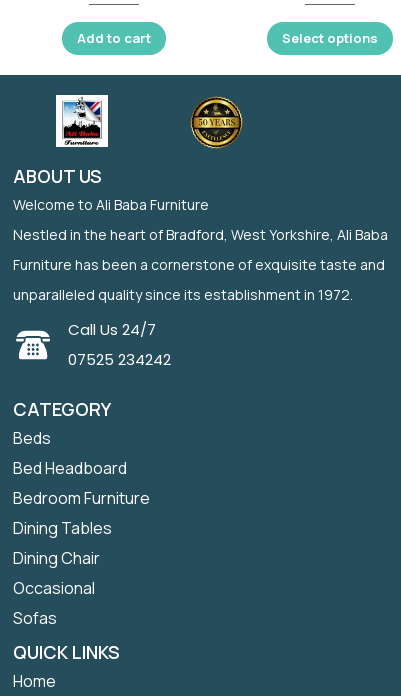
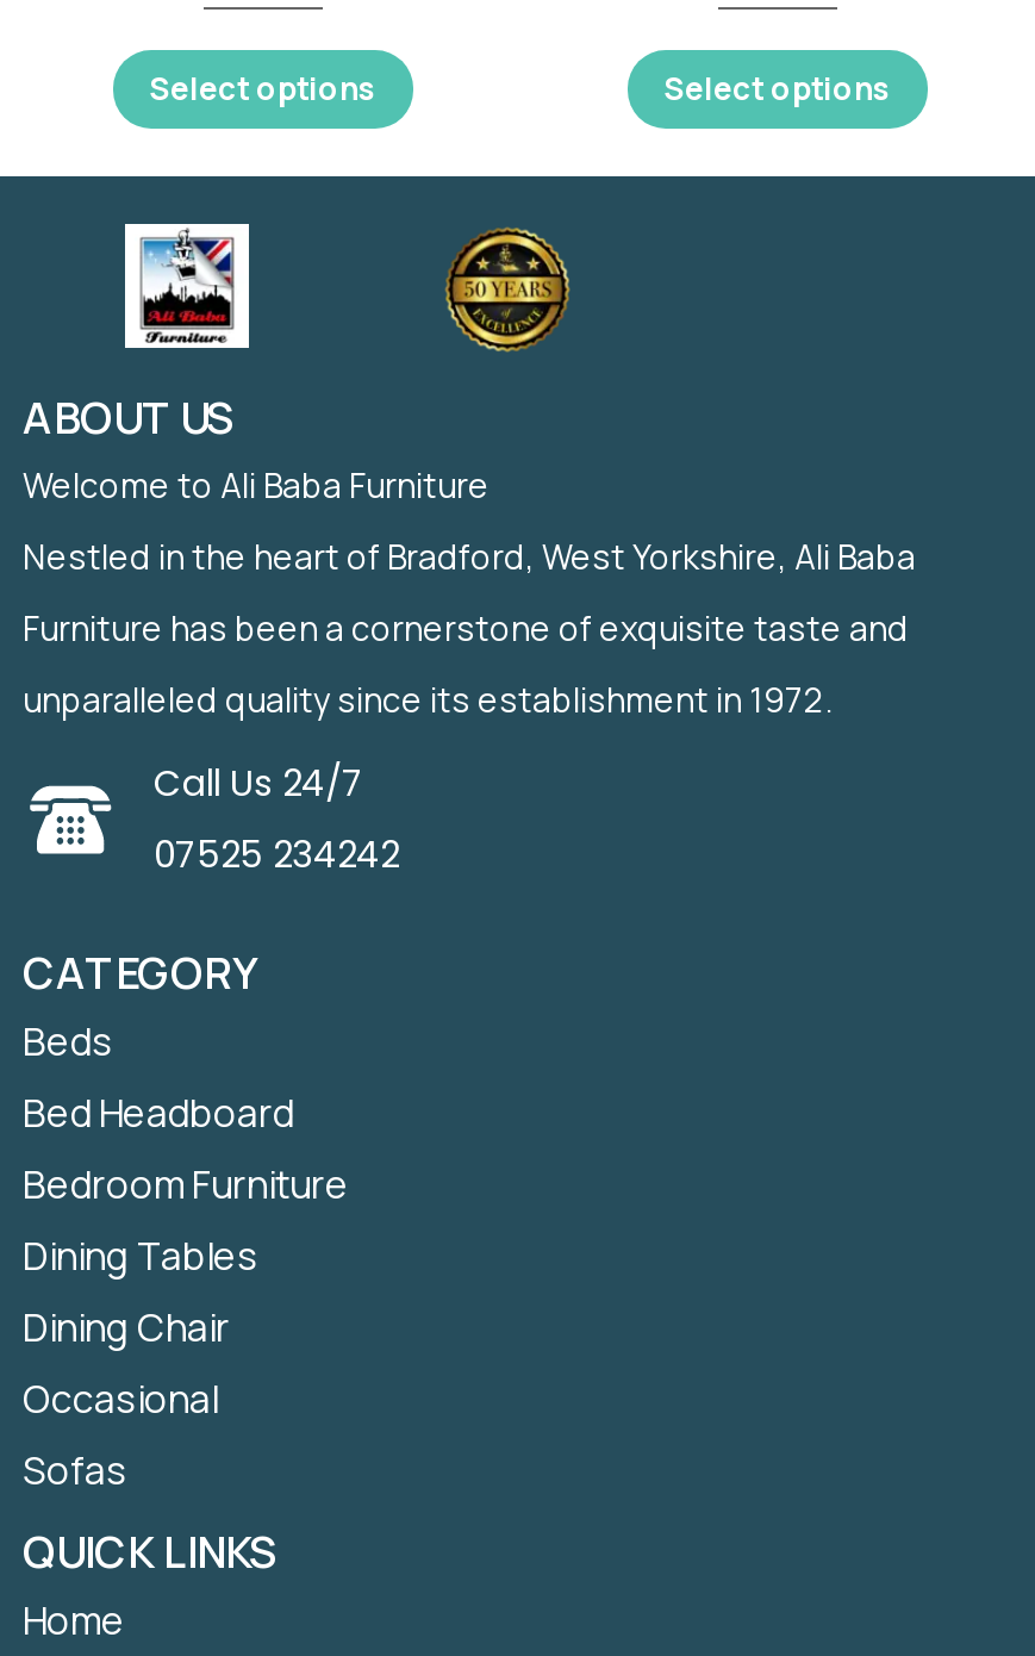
- Add to cart
+ Select options
